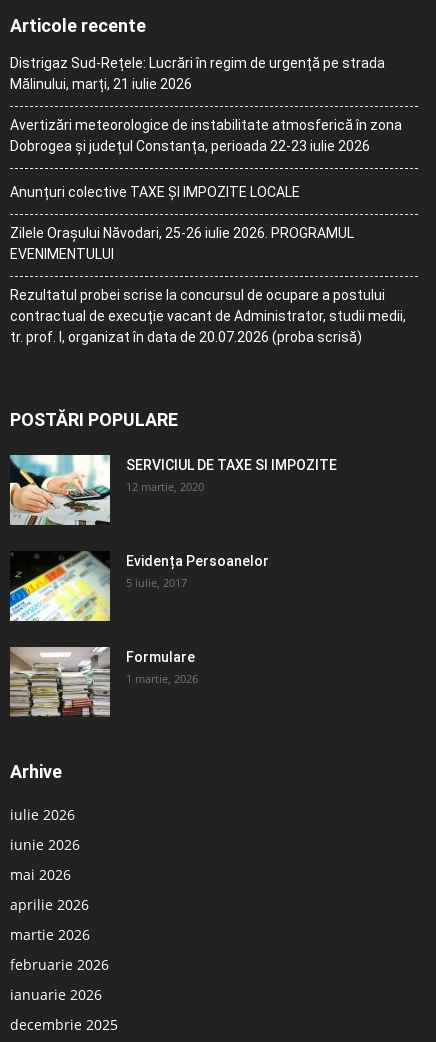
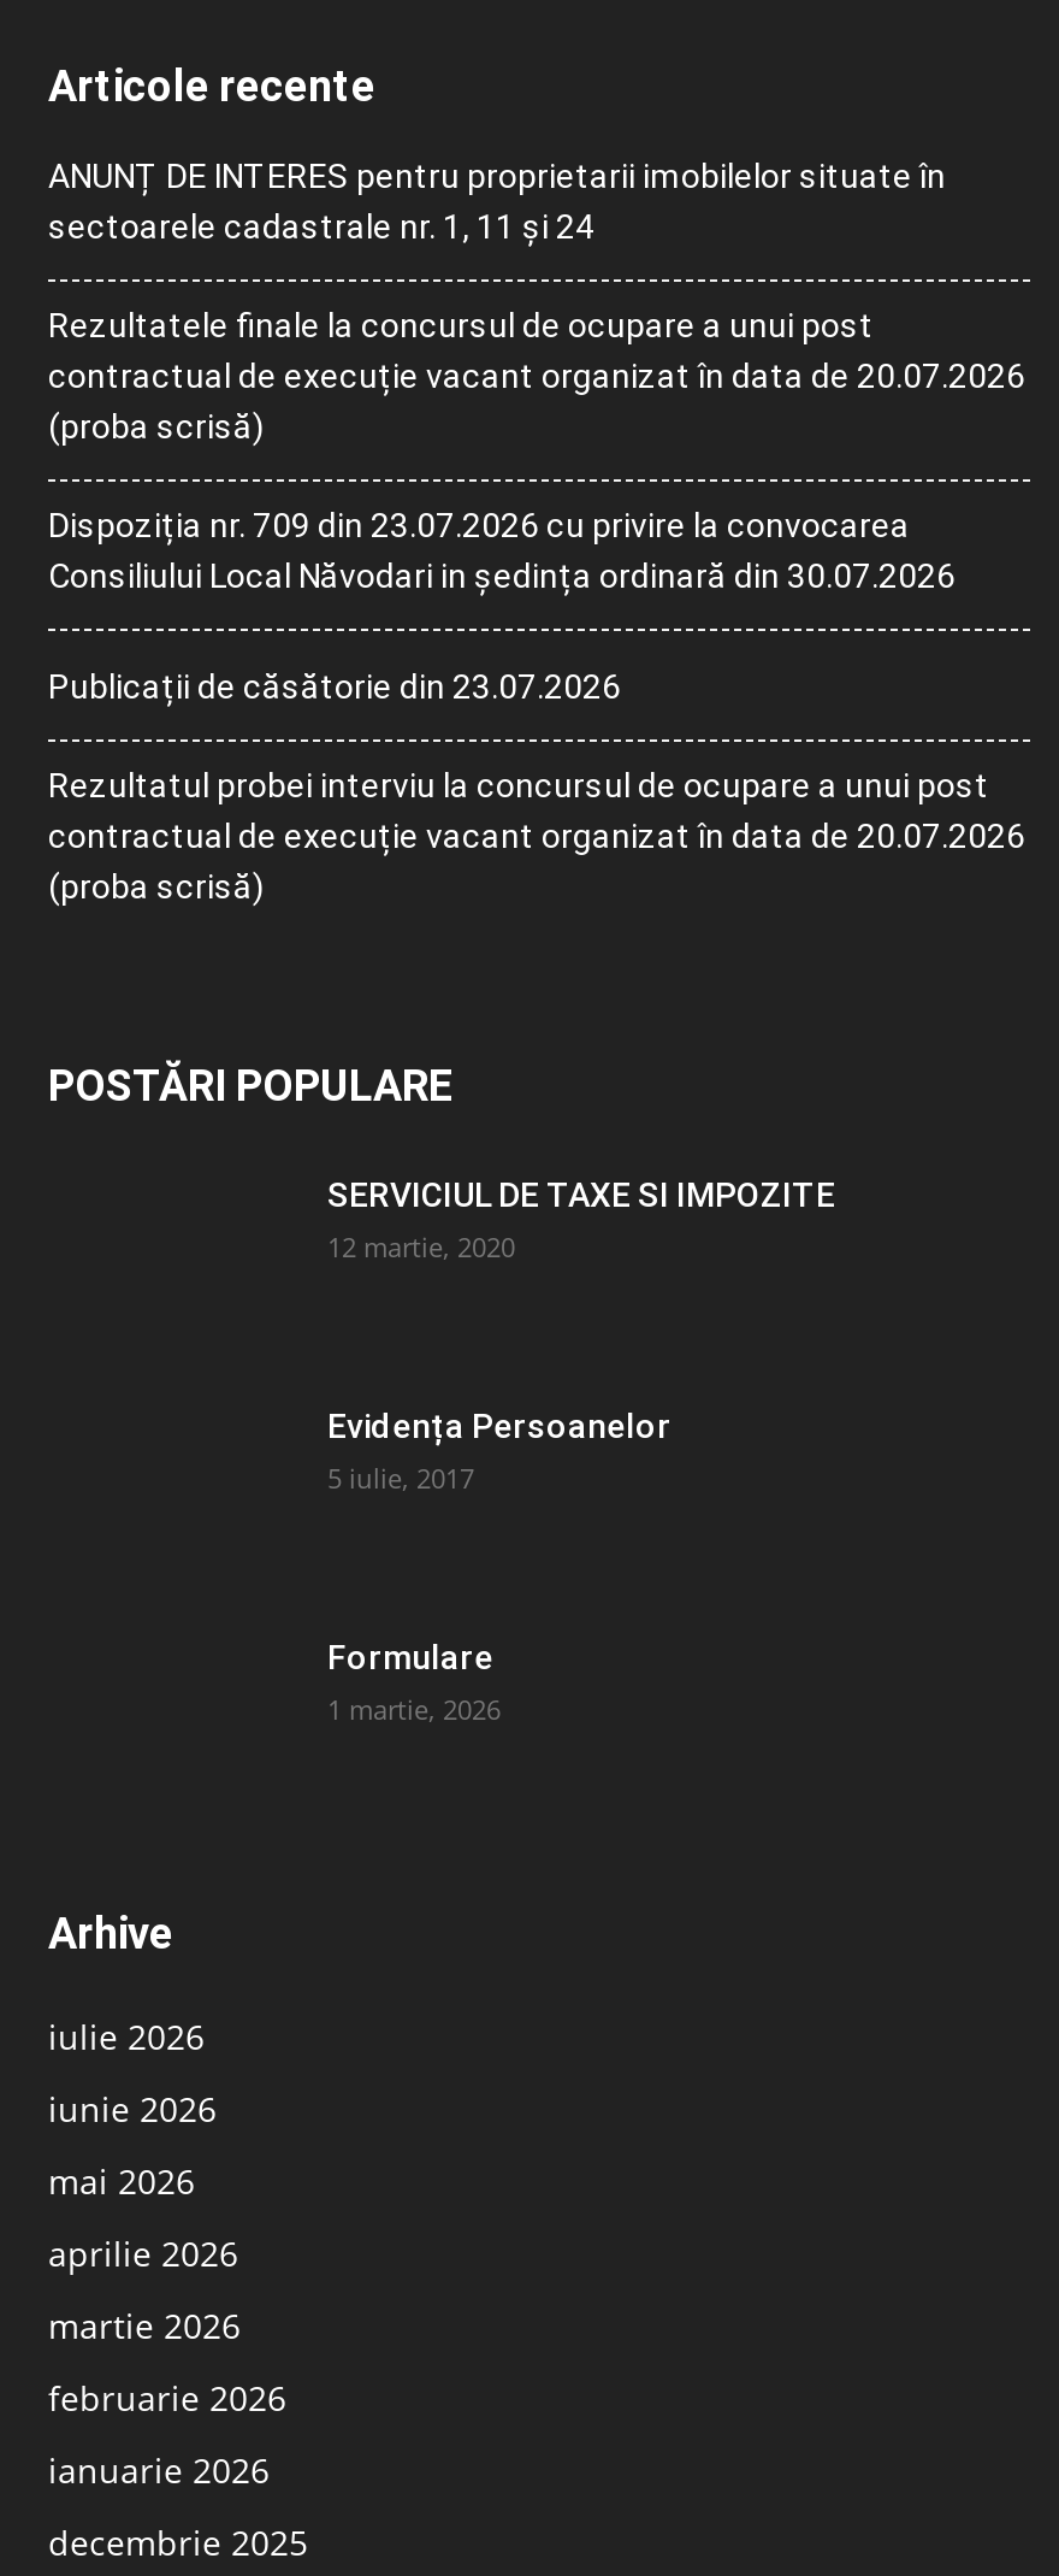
- Distrigaz Sud-Rețele: Lucrări în regim de urgență pe strada
- Mălinului, marți, 21 iulie 2026
+ ANUNȚ DE INTERES pentru proprietarii imobilelor situate în
+ sectoarele cadastrale nr. 1, 11 și 24

- Avertizări meteorologice de instabilitate atmosferică în zona
- Dobrogea și județul Constanța, perioada 22-23 iulie 2026
+ Rezultatele finale la concursul de ocupare a unui post
+ contractual de execuție vacant organizat în data de 20.07.2026
+ (proba scrisă)

- Anunțuri colective TAXE ȘI IMPOZITE LOCALE
+ Dispoziția nr. 709 din 23.07.2026 cu privire la convocarea
+ Consiliului Local Năvodari in ședința ordinară din 30.07.2026

- Zilele Orașului Năvodari, 25-26 iulie 2026. PROGRAMUL
- EVENIMENTULUI
+ Publicații de căsătorie din 23.07.2026

- Rezultatul probei scrise la concursul de ocupare a postului
- contractual de execuție vacant de Administrator, studii medii,
- tr. prof. I, organizat în data de 20.07.2026 (proba scrisă)
+ Rezultatul probei interviu la concursul de ocupare a unui post
+ contractual de execuție vacant organizat în data de 20.07.2026
+ (proba scrisă)

- [image]

- [image]

- [image]
